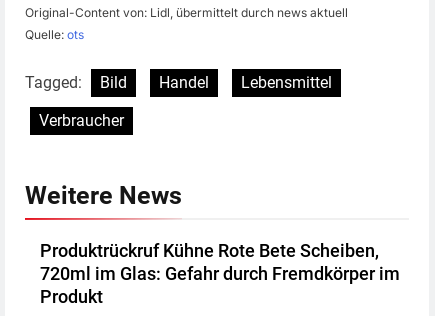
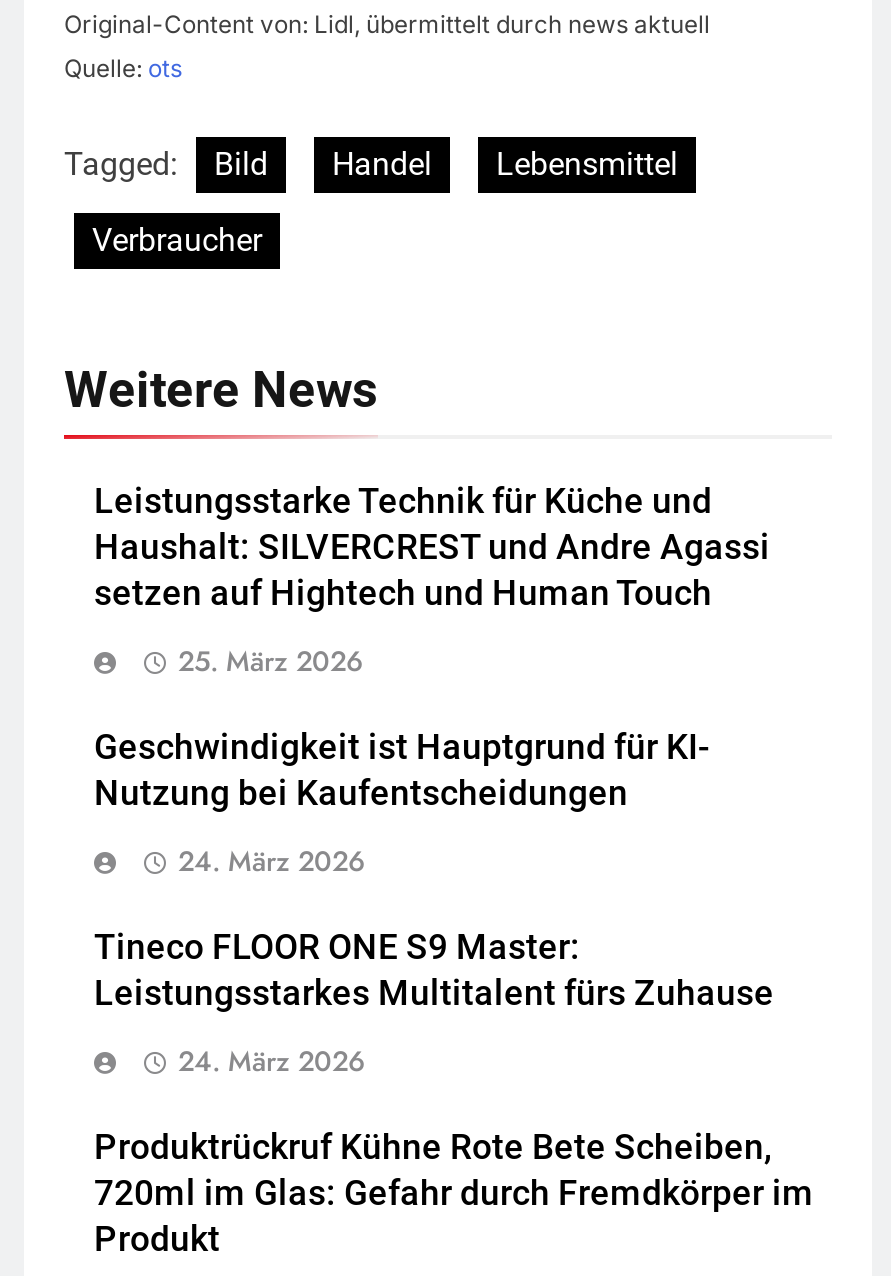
+ Leistungsstarke Technik für Küche und
+ Haushalt: SILVERCREST und Andre Agassi
+ setzen auf Hightech und Human Touch
+ 25. März 2026
+ Geschwindigkeit ist Hauptgrund für KI-
+ Nutzung bei Kaufentscheidungen
+ 24. März 2026
+ Tineco FLOOR ONE S9 Master:
+ Leistungsstarkes Multitalent fürs Zuhause
+ 24. März 2026
